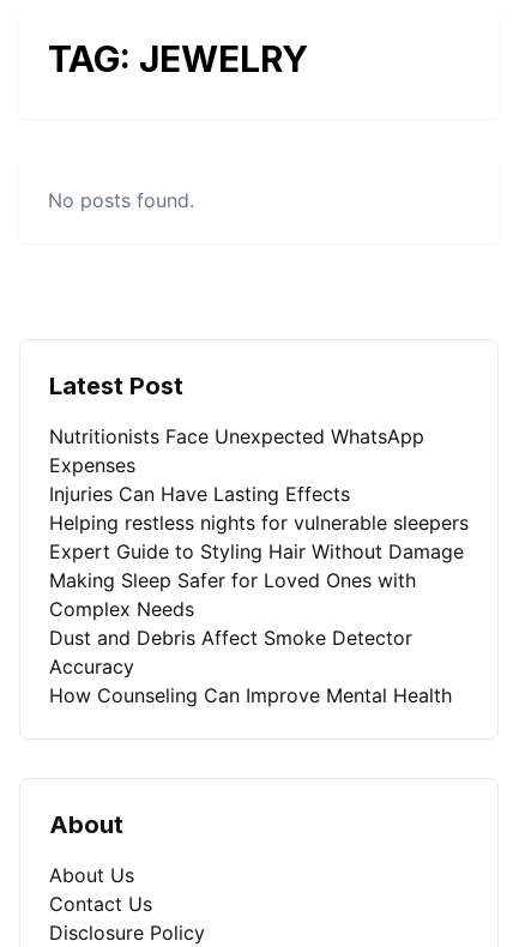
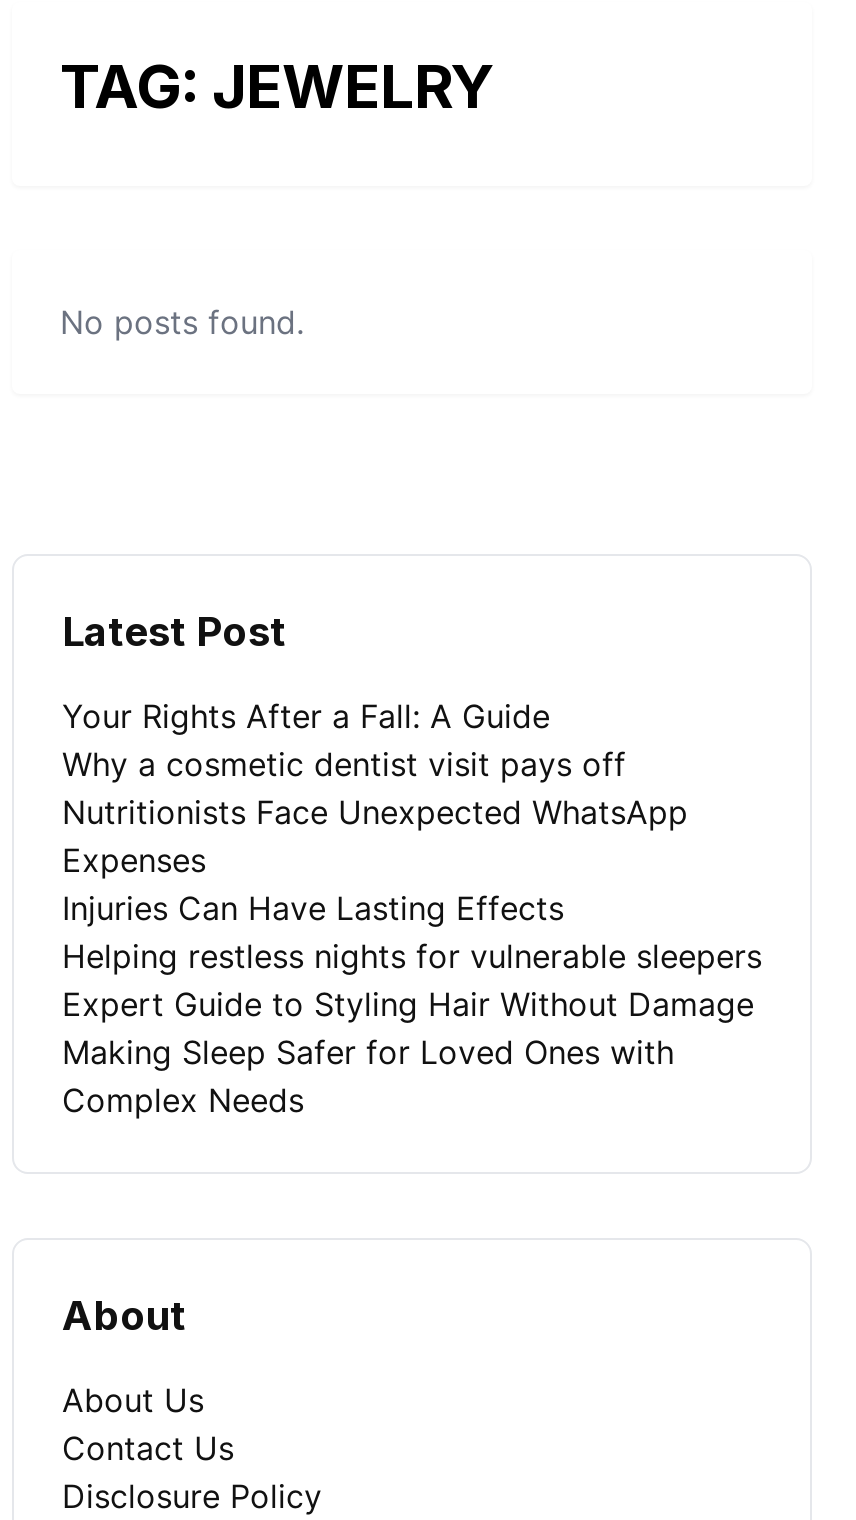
+ Your Rights After a Fall: A Guide
+ Why a cosmetic dentist visit pays off

moved down: Nutritionists Face Unexpected WhatsApp | Expenses | Injuries Can Have Lasting Effects | Helping restless nights for vulnerable sleepers | Expert Guide to Styling Hair Without Damage | Making Sleep Safer for Loved Ones with | Complex Needs

- Dust and Debris Affect Smoke Detector
- Accuracy
- How Counseling Can Improve Mental Health
